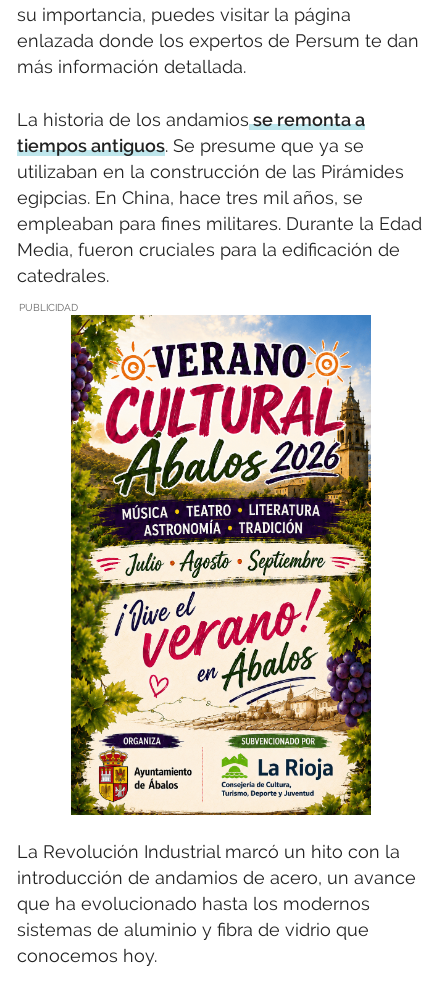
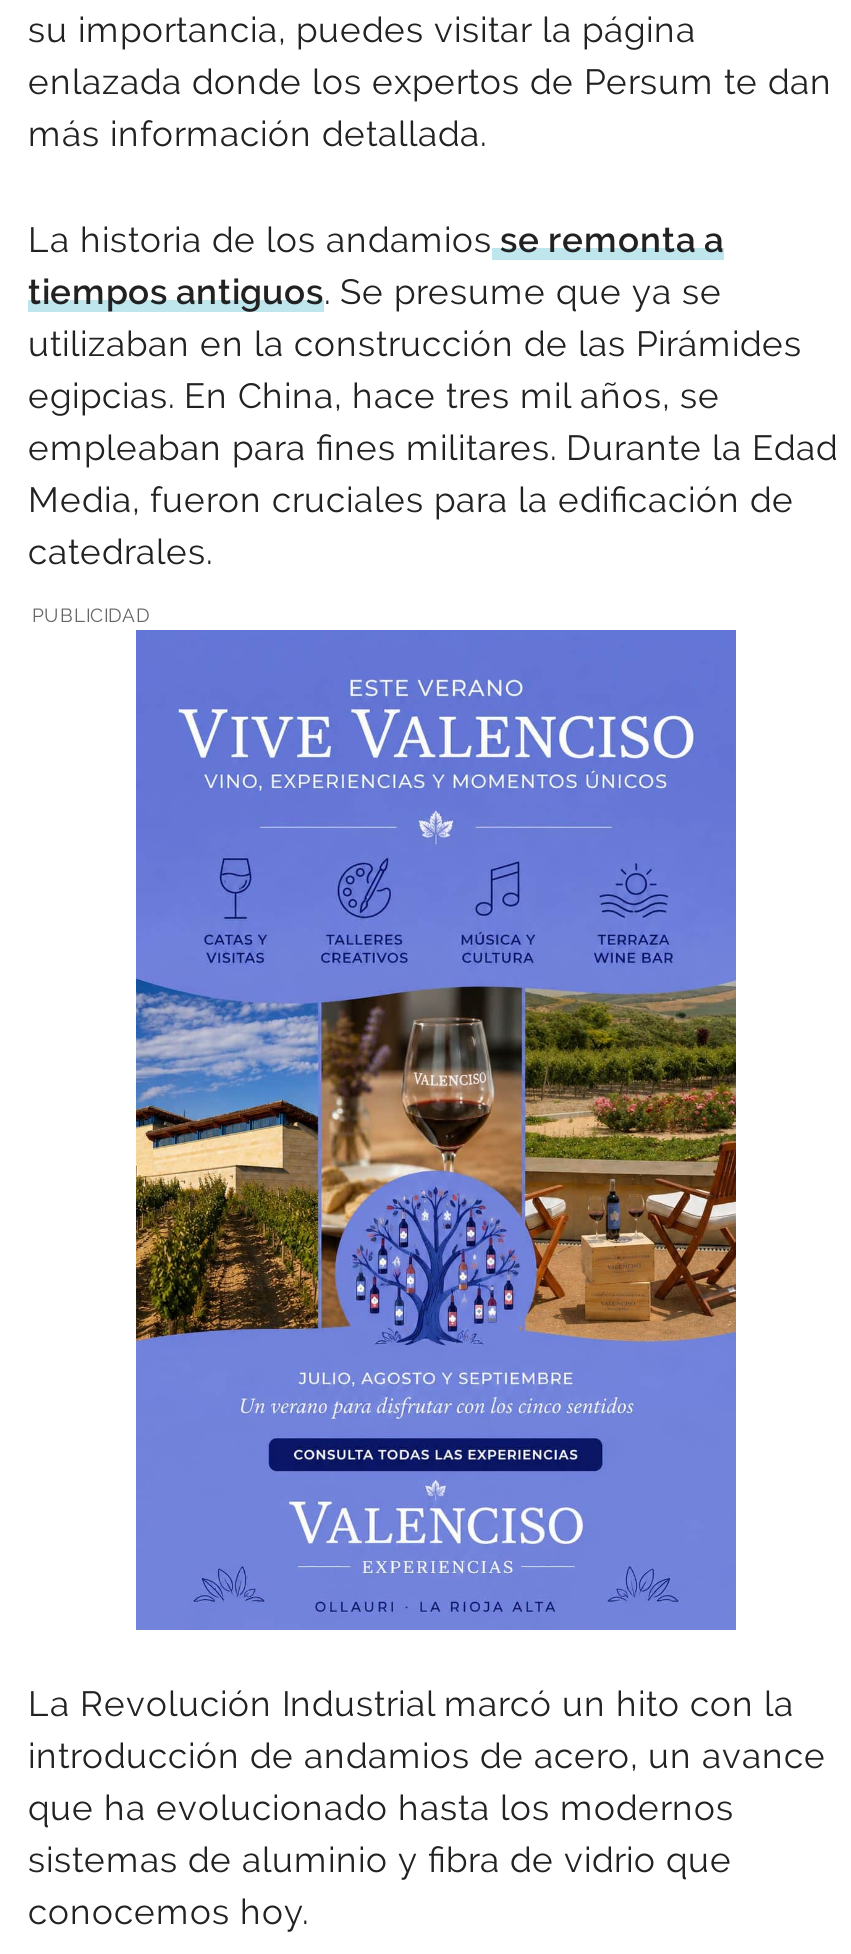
- [image]
+ [image]
